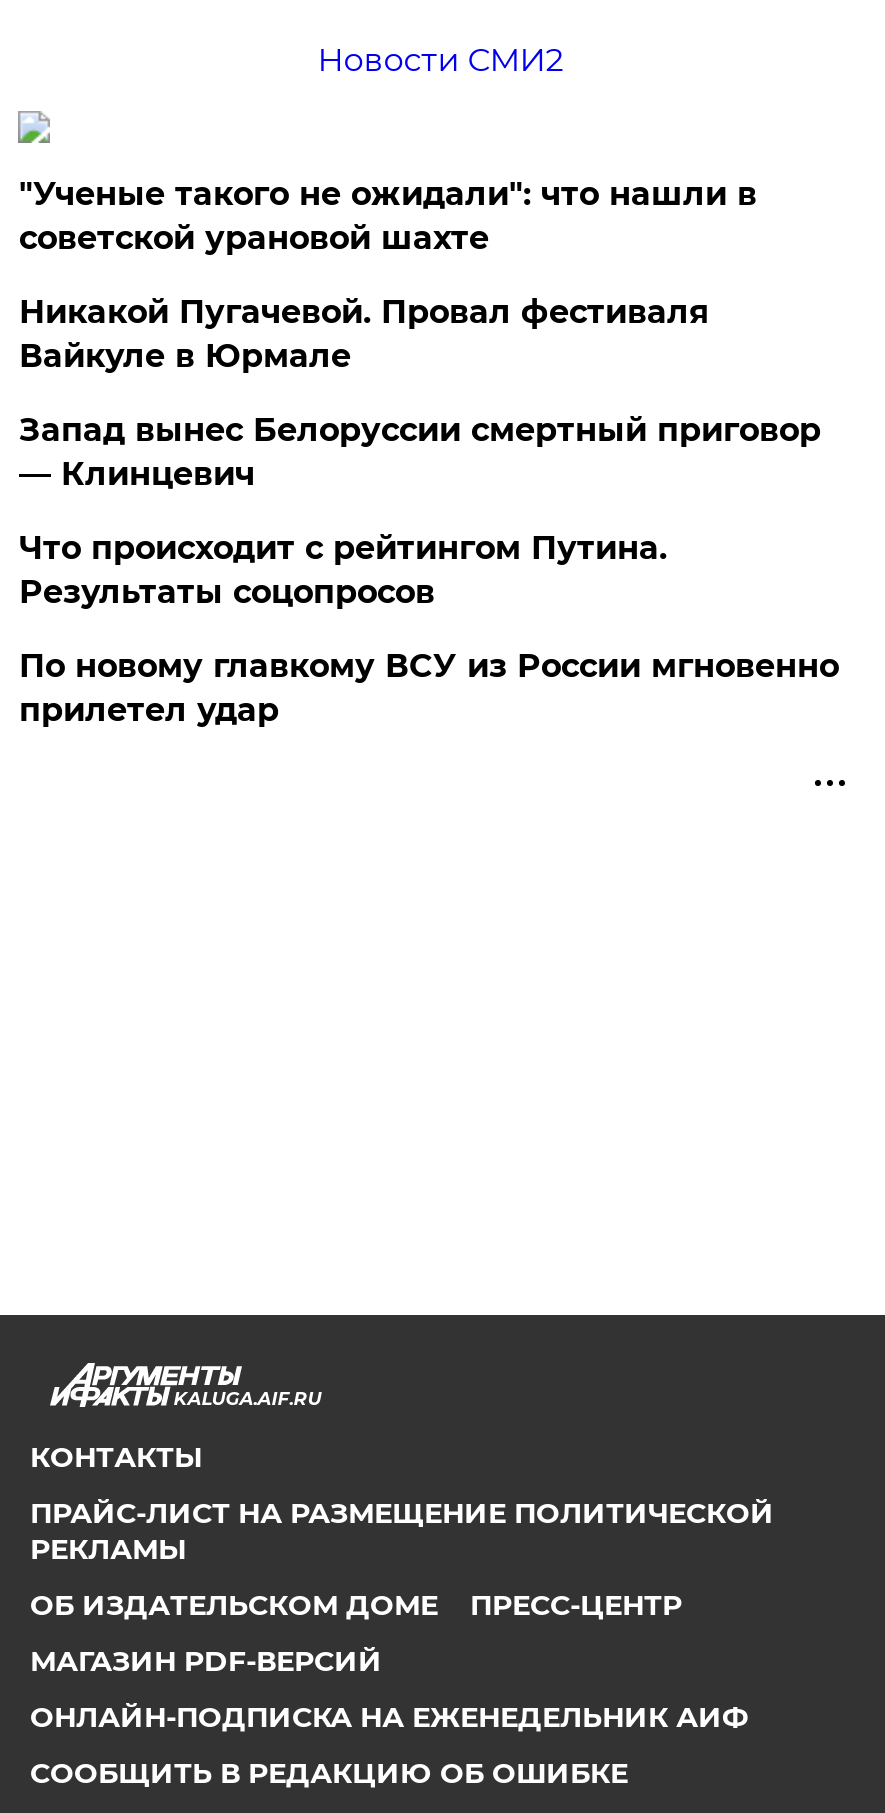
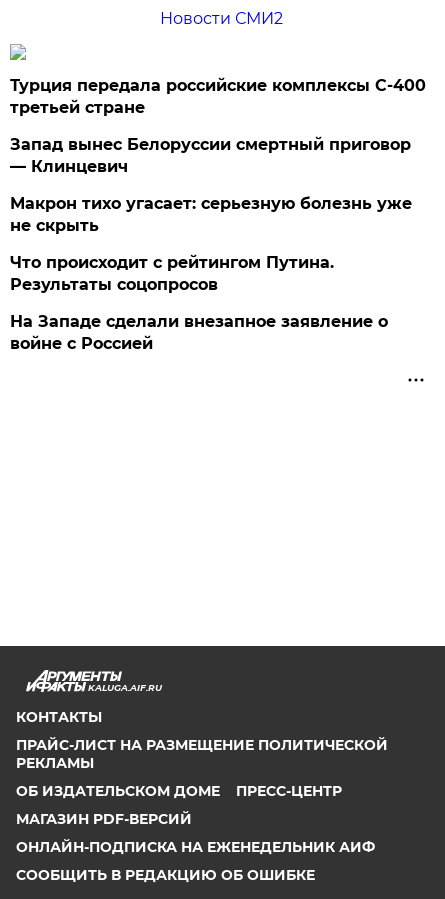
- "Ученые такого не ожидали": что нашли в
- советской урановой шахте
- Никакой Пугачевой. Провал фестиваля
- Вайкуле в Юрмале
+ Турция передала российские комплексы С-400
+ третьей стране

moved up: Запад вынес Белоруссии смертный приговор | — Клинцевич

+ Макрон тихо угасает: серьезную болезнь уже
+ не скрыть

- По новому главкому ВСУ из России мгновенно
- прилетел удар
+ На Западе сделали внезапное заявление о
+ войне с Россией
